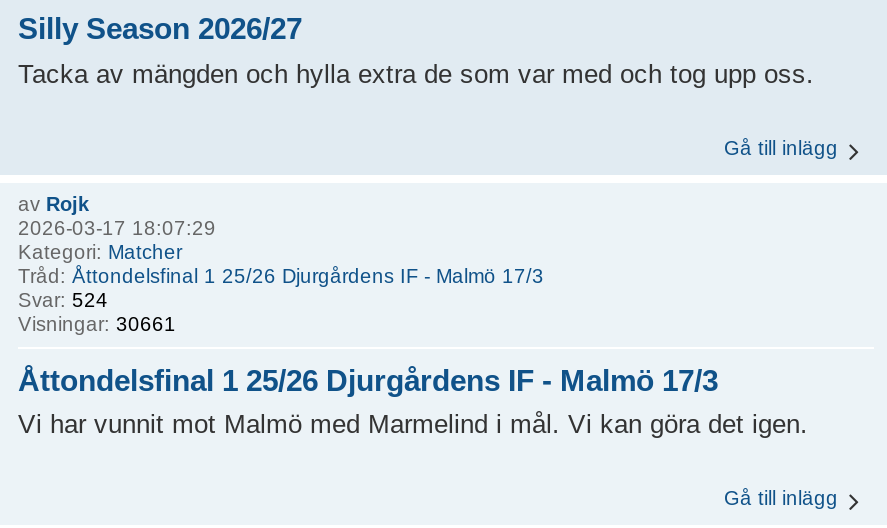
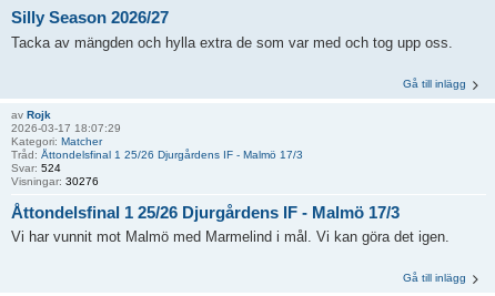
- Visningar: 30661
+ Visningar: 30276
